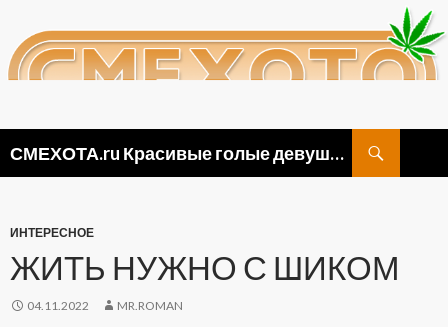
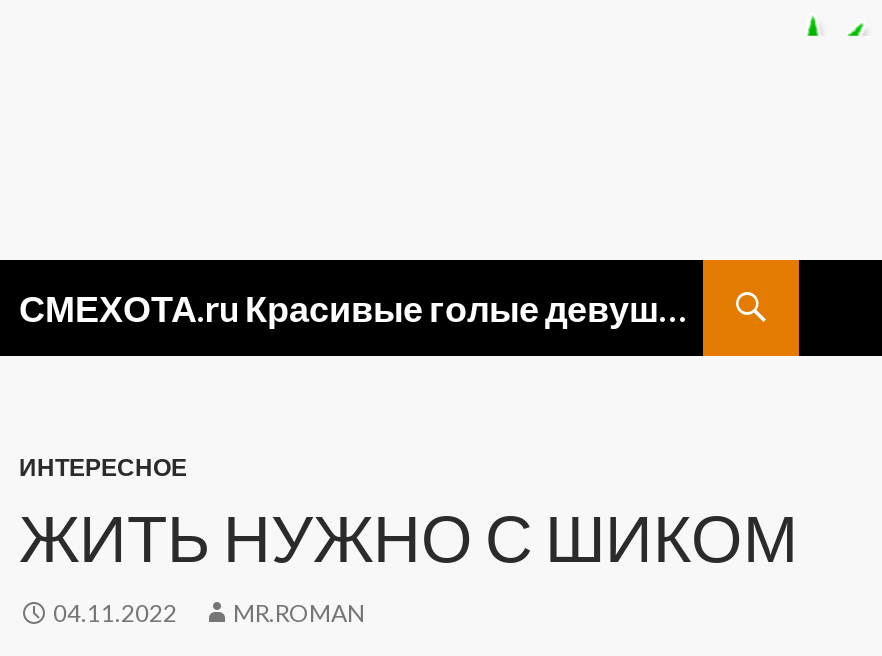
- [image]
